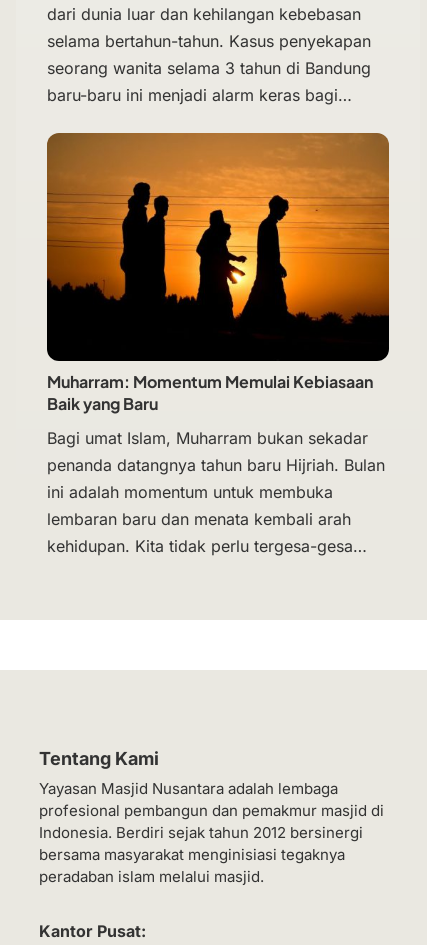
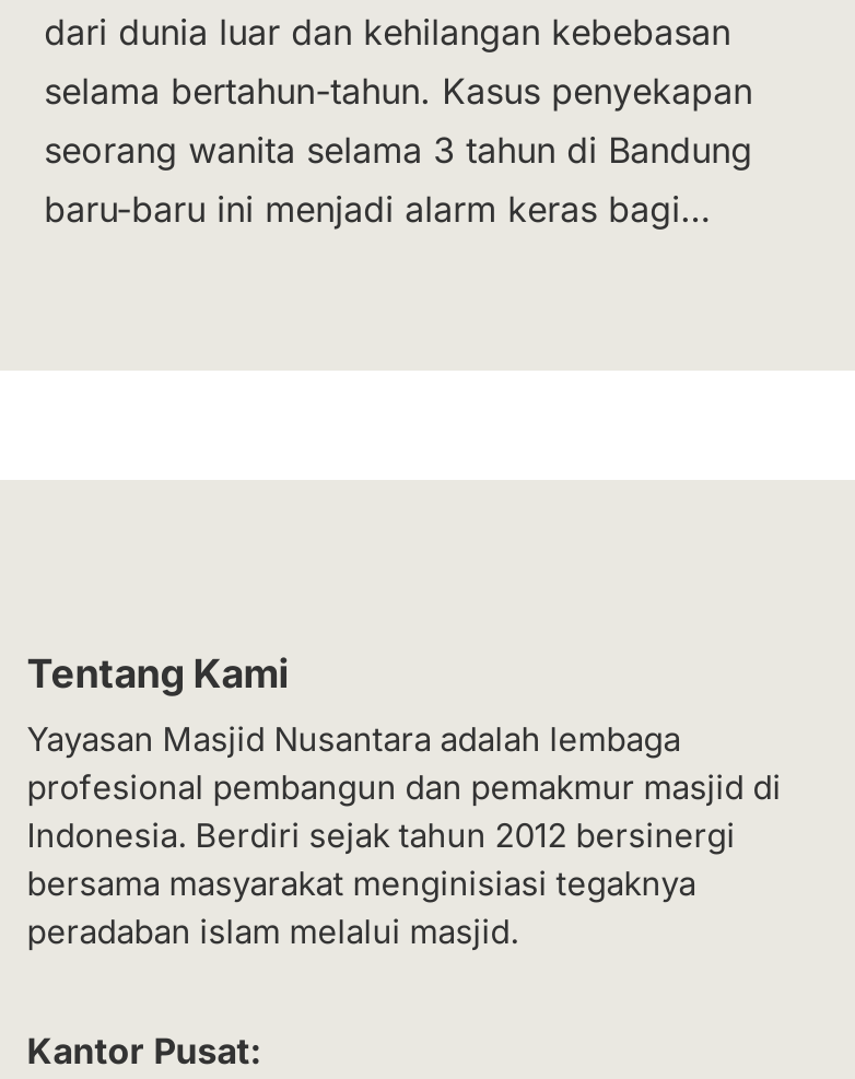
- [image]
- Muharram: Momentum Memulai Kebiasaan
- Baik yang Baru
- Bagi umat Islam, Muharram bukan sekadar
- penanda datangnya tahun baru Hijriah. Bulan
- ini adalah momentum untuk membuka
- lembaran baru dan menata kembali arah
- kehidupan. Kita tidak perlu tergesa-gesa…
